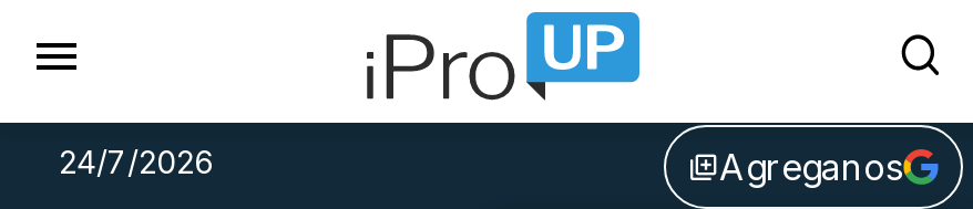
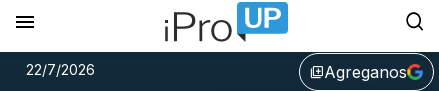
- 24/7/2026
+ 22/7/2026
